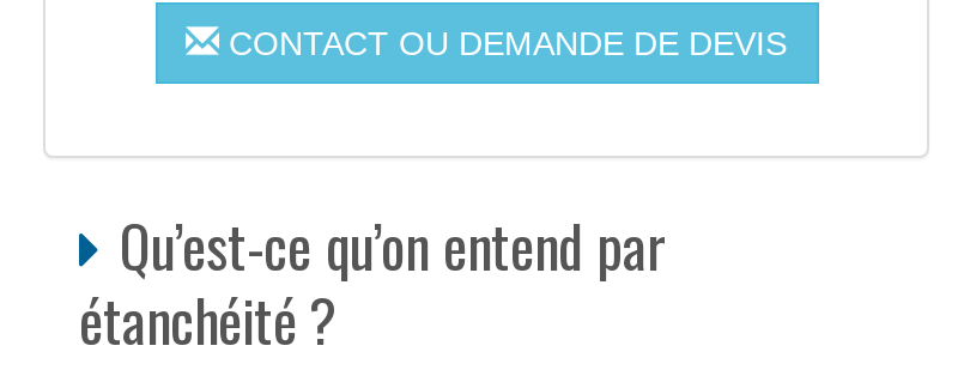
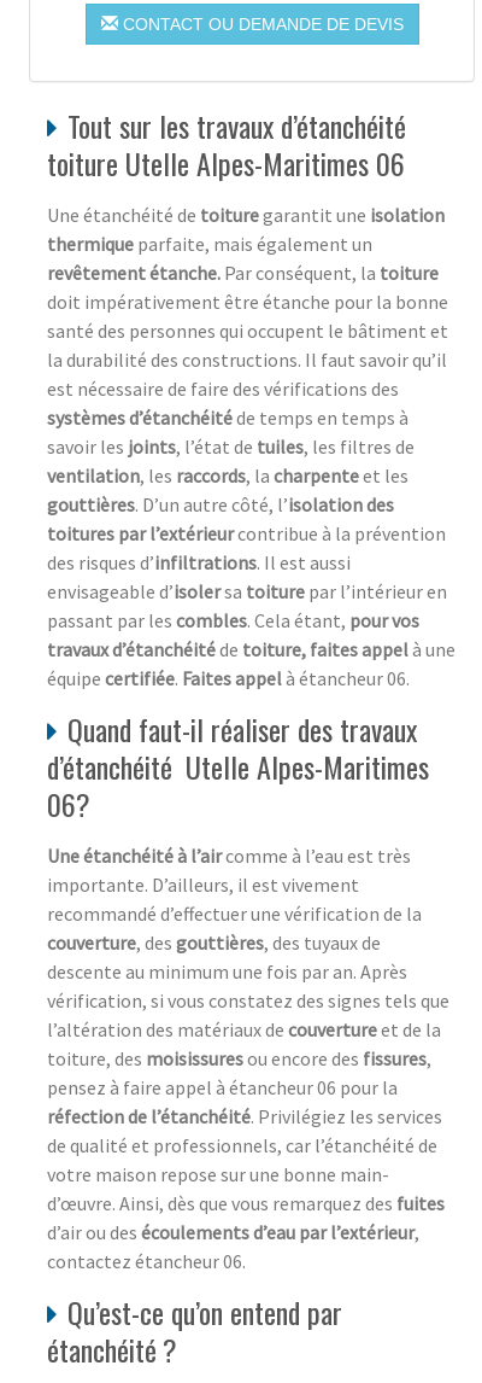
+ Tout sur les travaux d’étanchéité
+ toiture Utelle Alpes-Maritimes 06
+ Une étanchéité de toiture garantit une isolation
+ thermique parfaite, mais également un
+ revêtement étanche. Par conséquent, la toiture
+ doit impérativement être étanche pour la bonne
+ santé des personnes qui occupent le bâtiment et
+ la durabilité des constructions. Il faut savoir qu’il
+ est nécessaire de faire des vérifications des
+ systèmes d’étanchéité de temps en temps à
+ savoir les joints, l’état de tuiles, les filtres de
+ ventilation, les raccords, la charpente et les
+ gouttières. D’un autre côté, l’isolation des
+ toitures par l’extérieurcontribue à la prévention
+ des risques d’infiltrations. Il est aussi
+ envisageable d’isolersa toiture par l’intérieur en
+ passant par les combles. Cela étant, pour vos
+ travaux d’étanchéité de toiture, faites appel à une
+ équipe certifiée. Faites appel à étancheur 06.
+ Quand faut-il réaliser des travaux
+ d’étanchéité Utelle Alpes-Maritimes
+ 06?
+ Une étanchéité à l’aircomme à l’eau est très
+ importante. D’ailleurs, il est vivement
+ recommandé d’effectuer une vérification de la
+ couverture, des gouttières, des tuyaux de
+ descente au minimum une fois par an. Après
+ vérification, si vous constatez des signes tels que
+ l’altération des matériaux de couverture et de la
+ toiture, des moisissures ou encore des fissures,
+ pensez à faire appel à étancheur 06 pour la
+ réfection de l’étanchéité. Privilégiez les services
+ de qualité et professionnels, car l’étanchéité de
+ votre maison repose sur une bonne main-
+ d’œuvre. Ainsi, dès que vous remarquez des fuites
+ d’air ou des écoulements d’eau par l’extérieur,
+ contactez étancheur 06.
